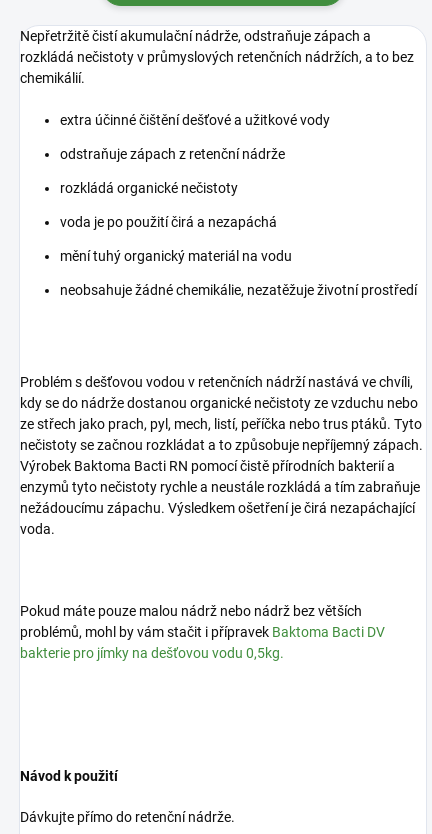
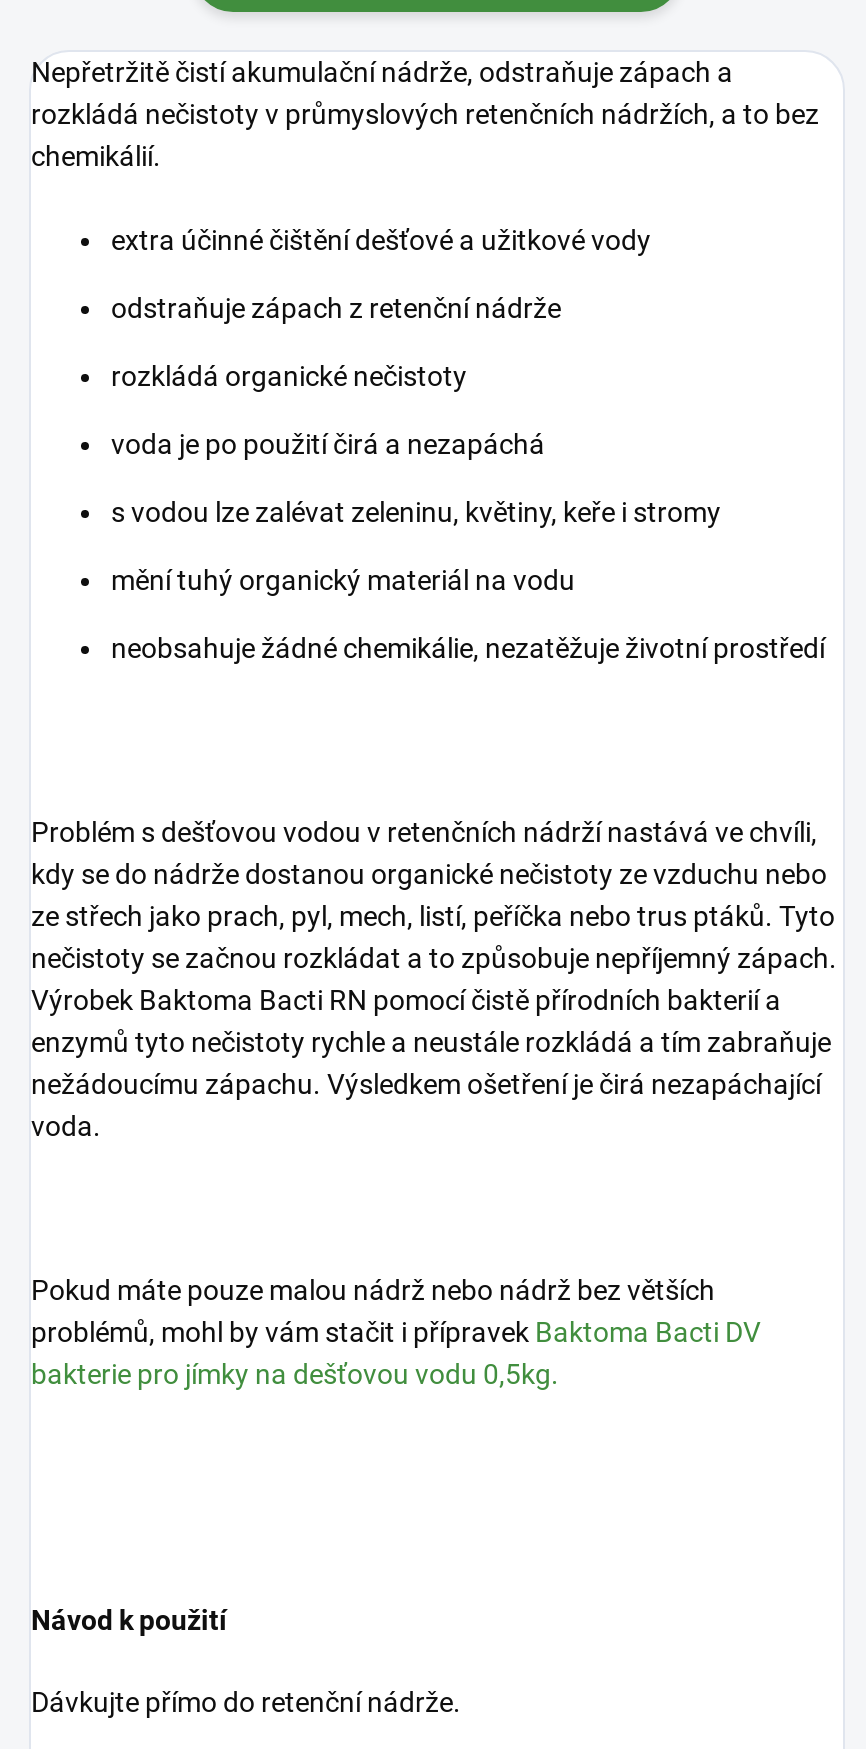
+ s vodou lze zalévat zeleninu, květiny, keře i stromy
